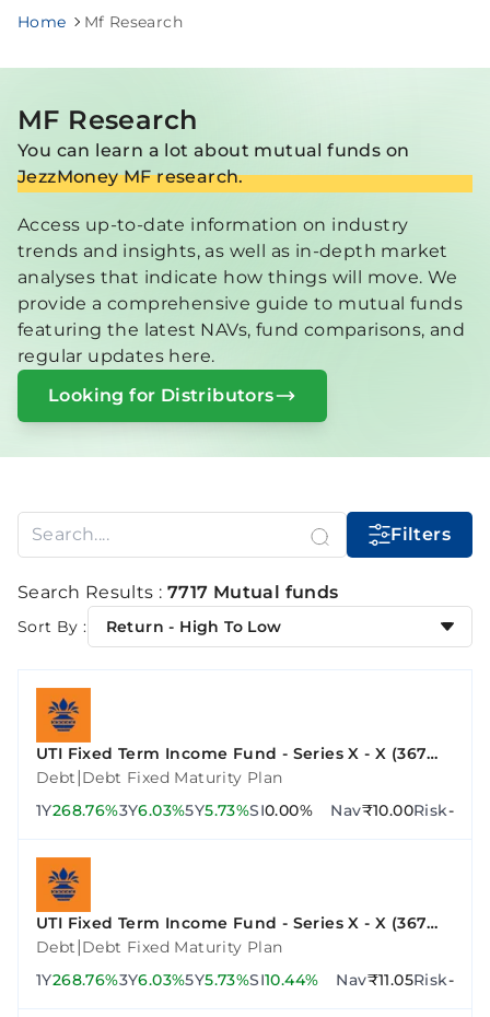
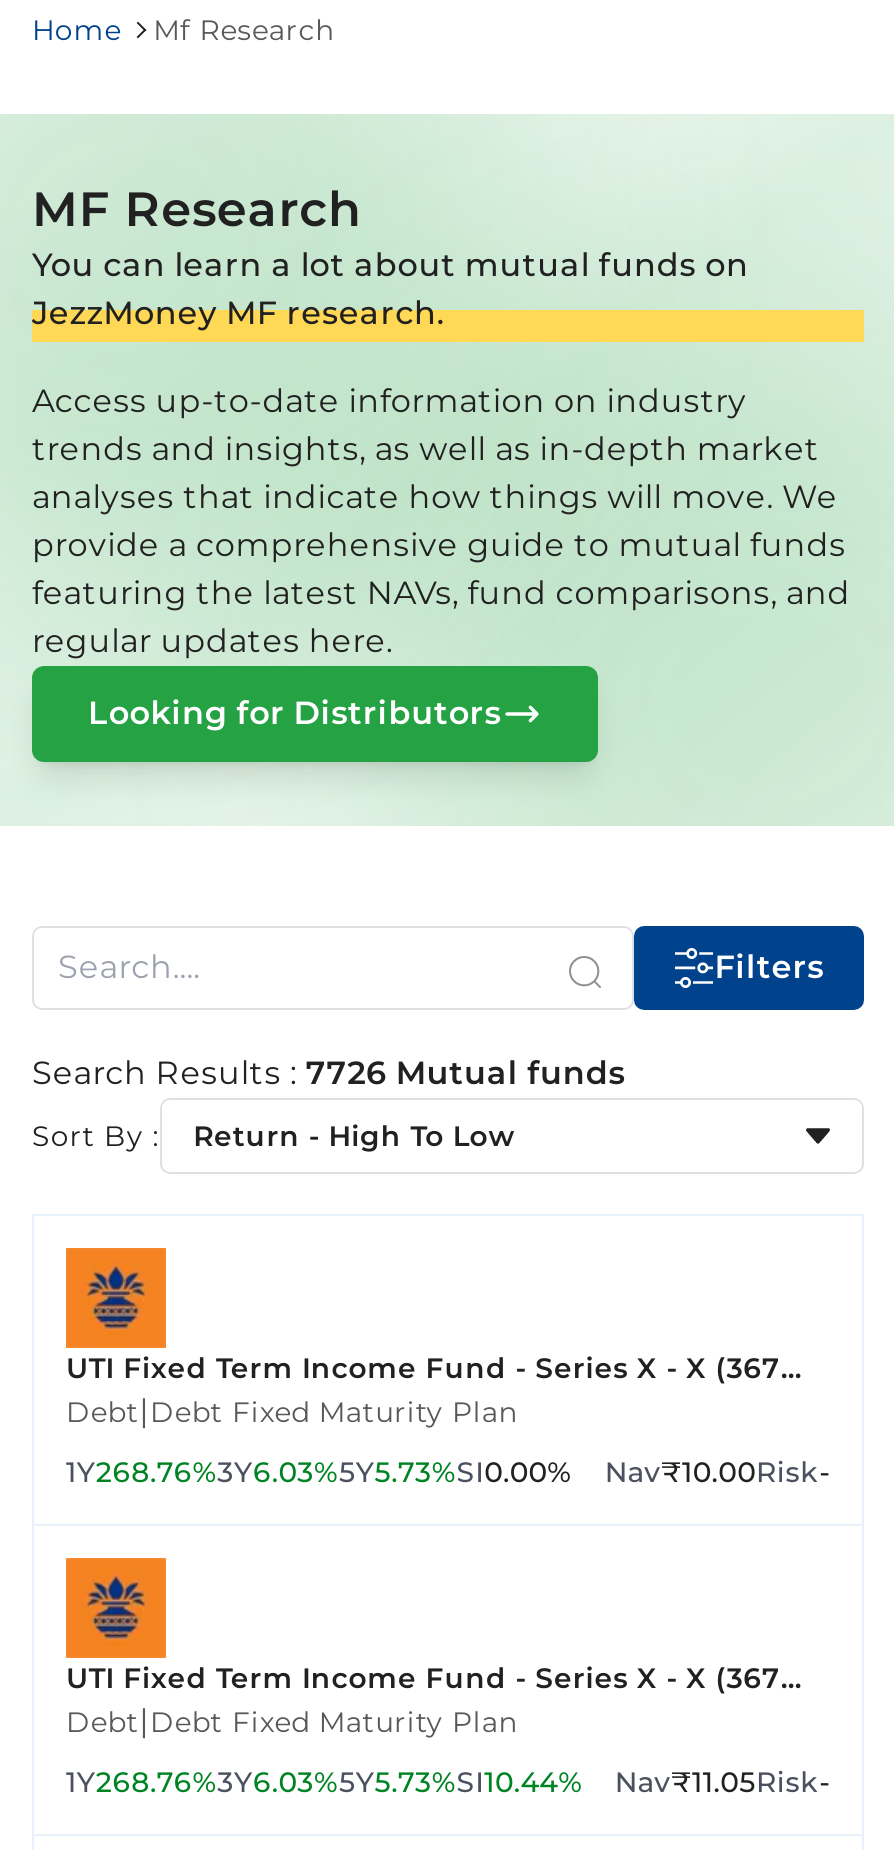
- Search Results : 7717 Mutual funds
+ Search Results : 7726 Mutual funds
